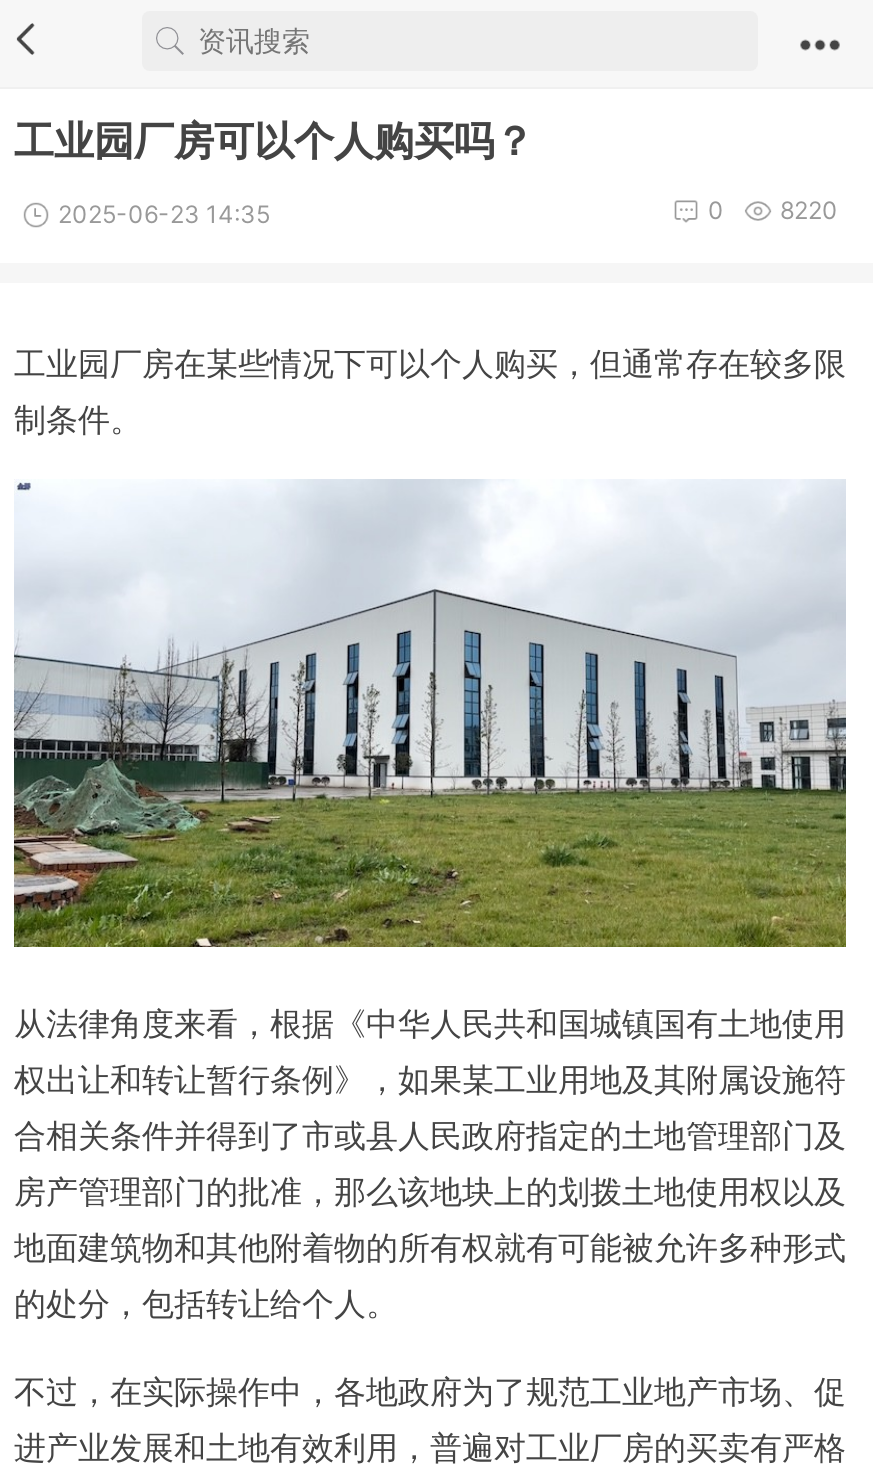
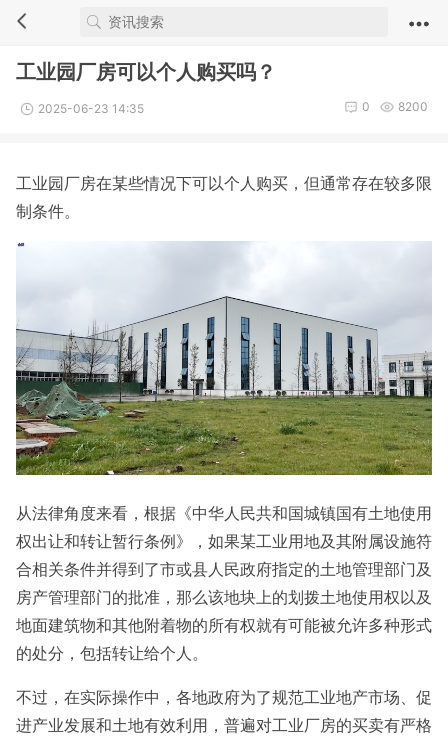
- 0 8220
+ 0 8200
